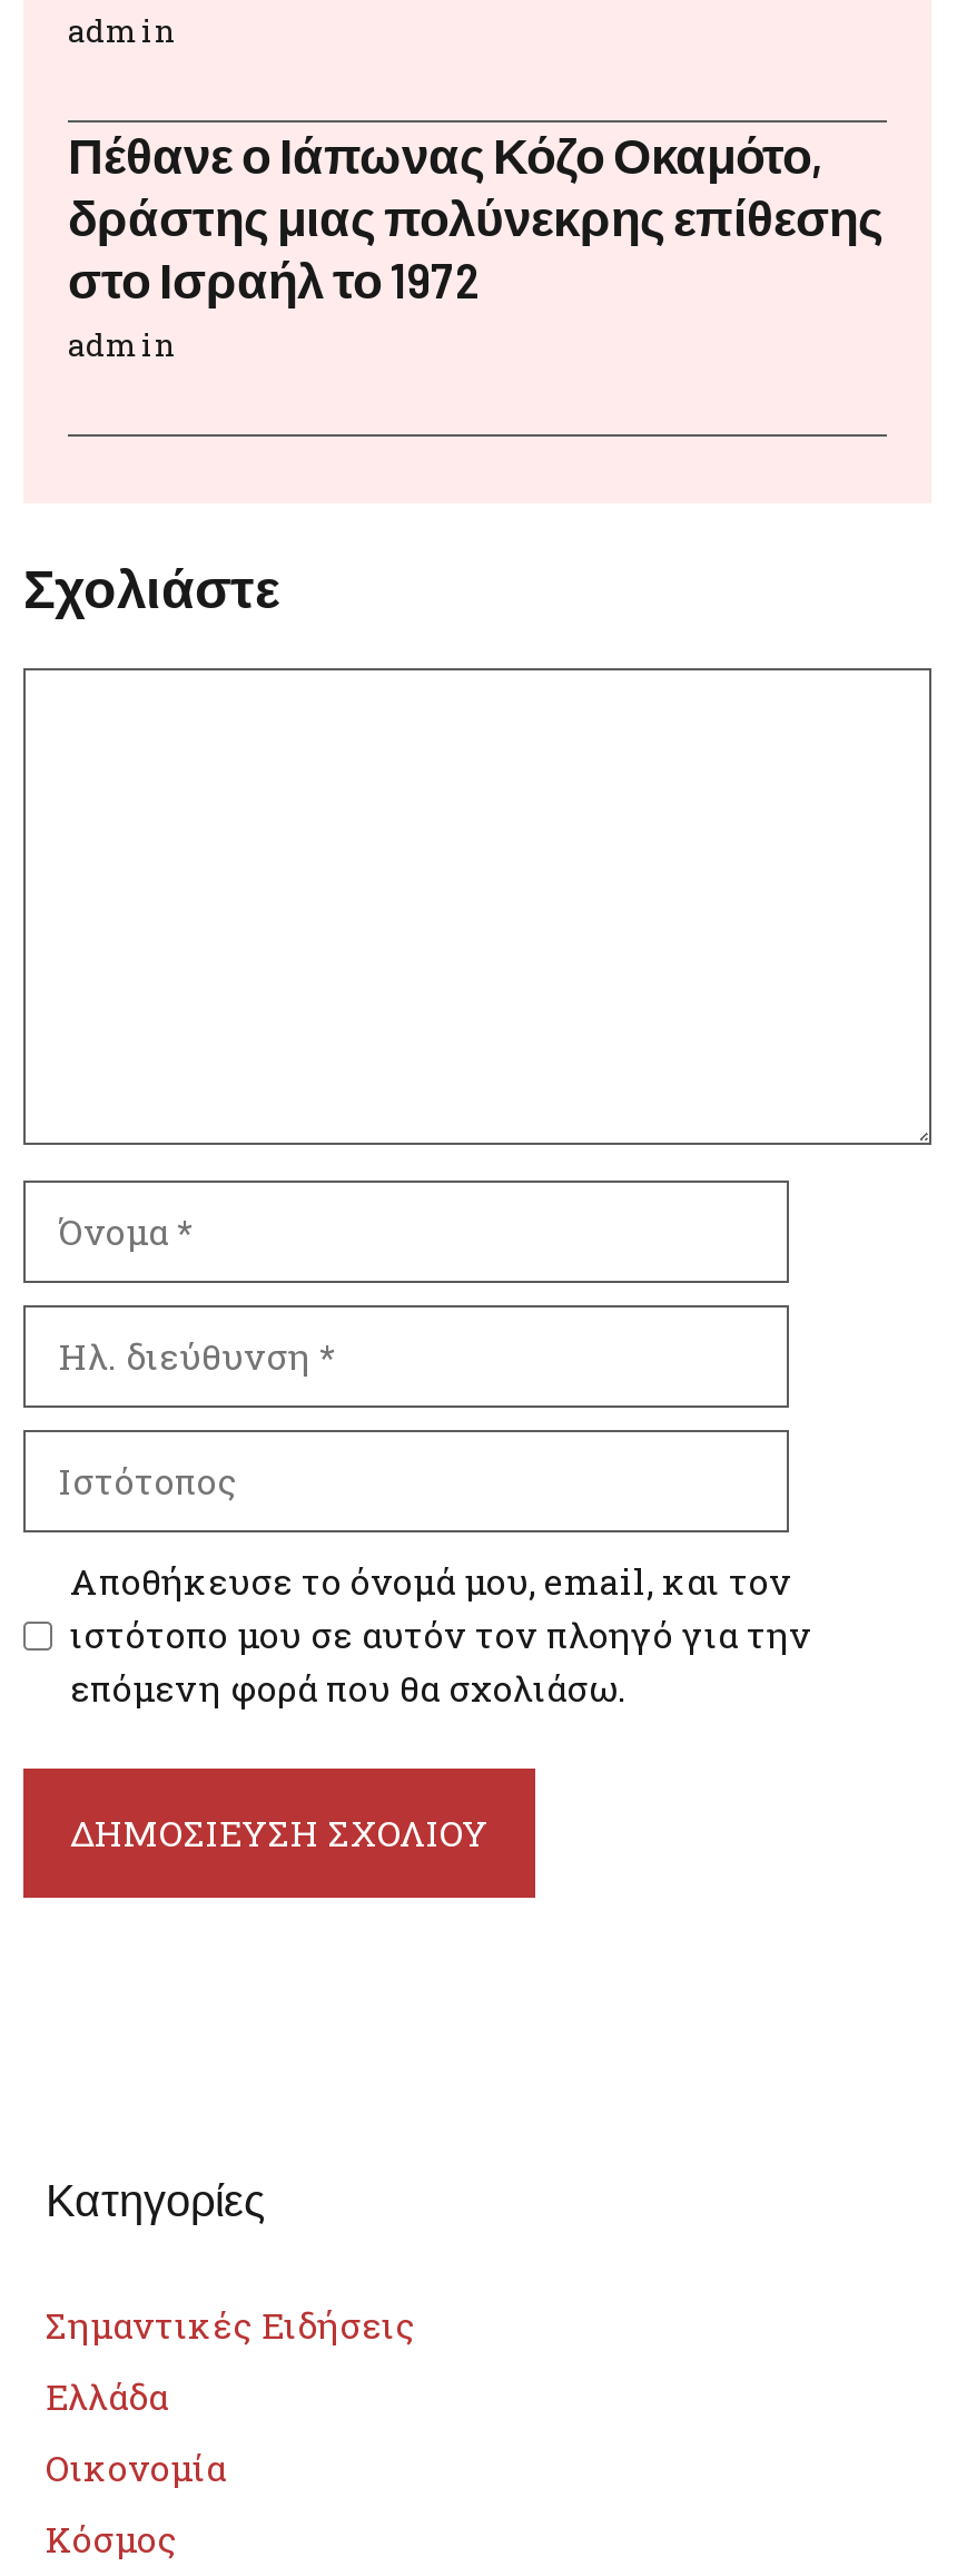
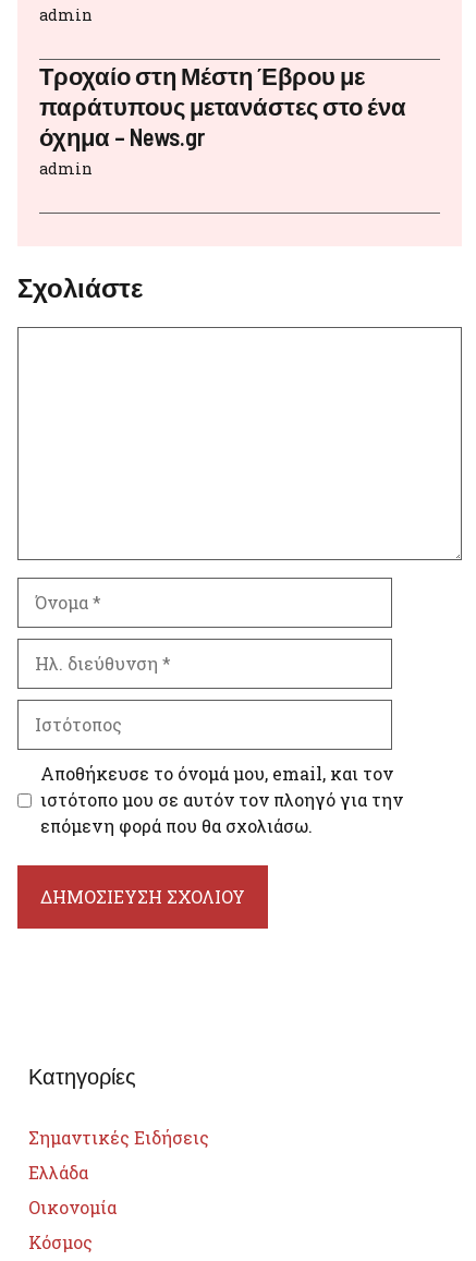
- Πέθανε ο Ιάπωνας Κόζο Οκαμότο,
- δράστης μιας πολύνεκρης επίθεσης
- στο Ισραήλ το 1972
+ Τροχαίο στη Μέστη Έβρου με
+ παράτυπους μετανάστες στο ένα
+ όχημα – News.gr
